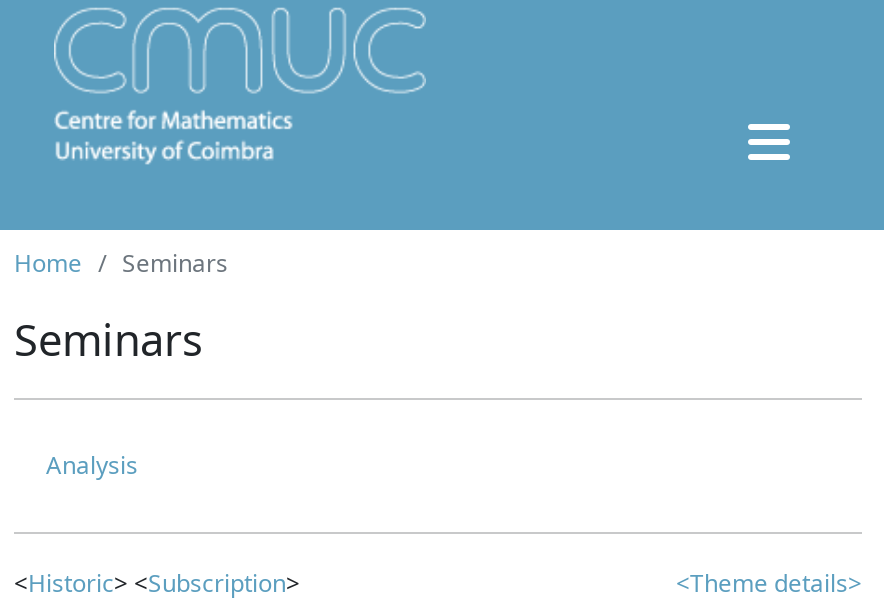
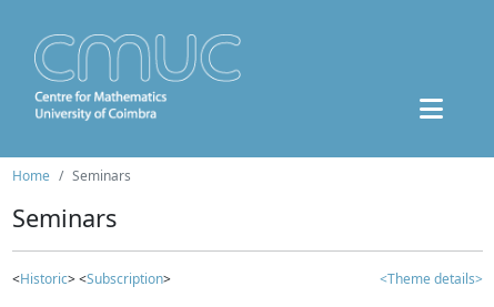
- Analysis
